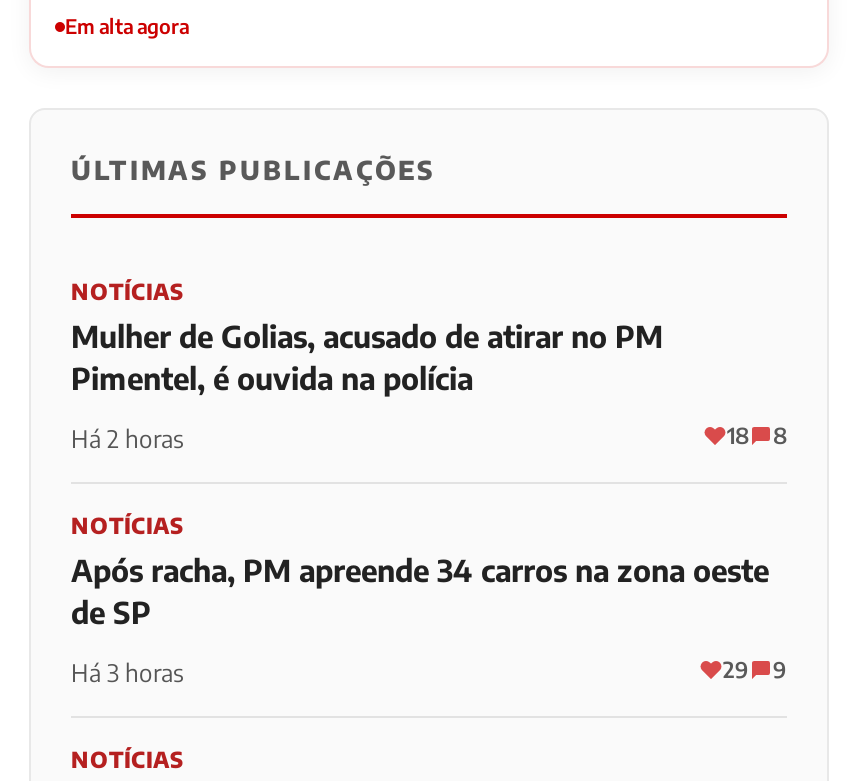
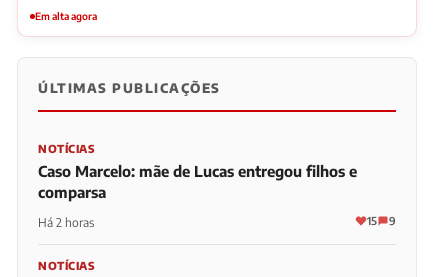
- Mulher de Golias, acusado de atirar no PM
- Pimentel, é ouvida na polícia
+ Caso Marcelo: mãe de Lucas entregou filhos e
+ comparsa

- 18
- 8
- NOTÍCIAS
- Após racha, PM apreende 34 carros na zona oeste
- de SP
- Há 3 horas
- 29
+ 15
